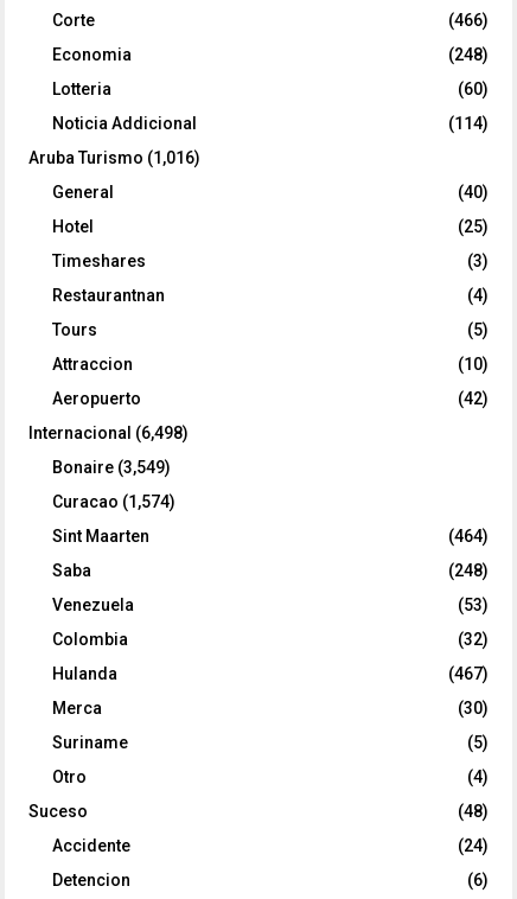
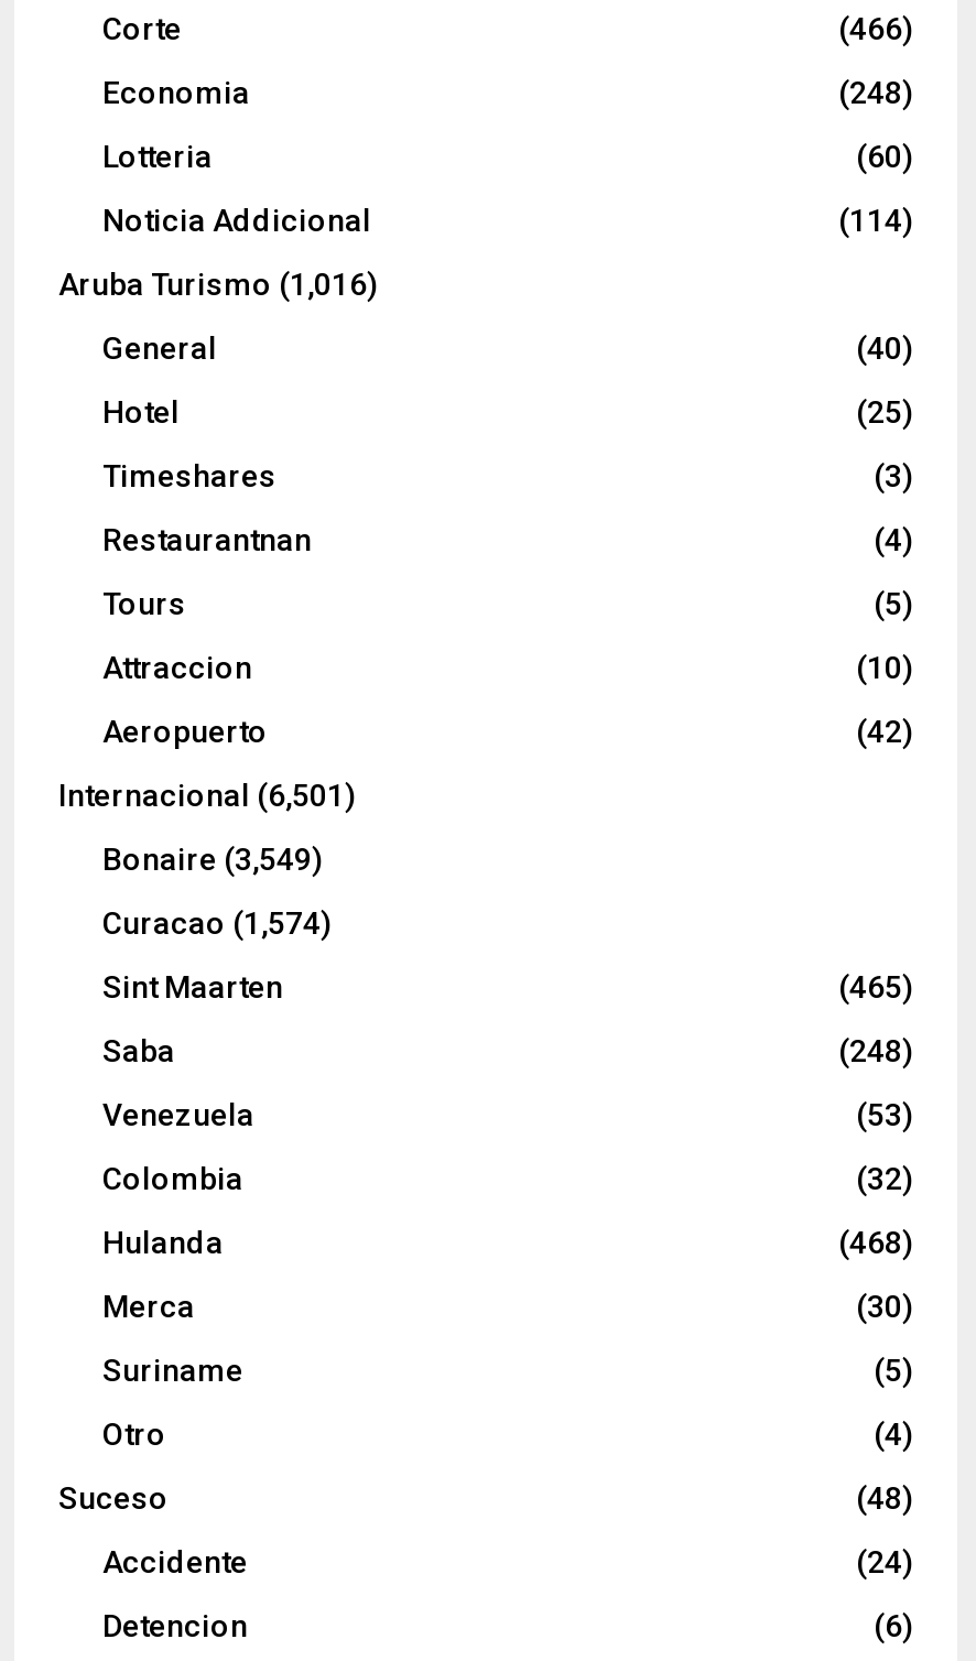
- Internacional (6,498)
+ Internacional (6,501)

- (464)
+ (465)

- (467)
+ (468)
